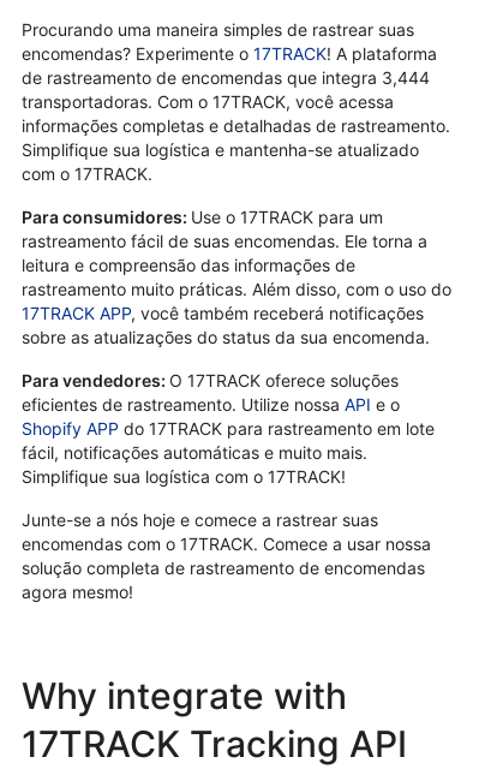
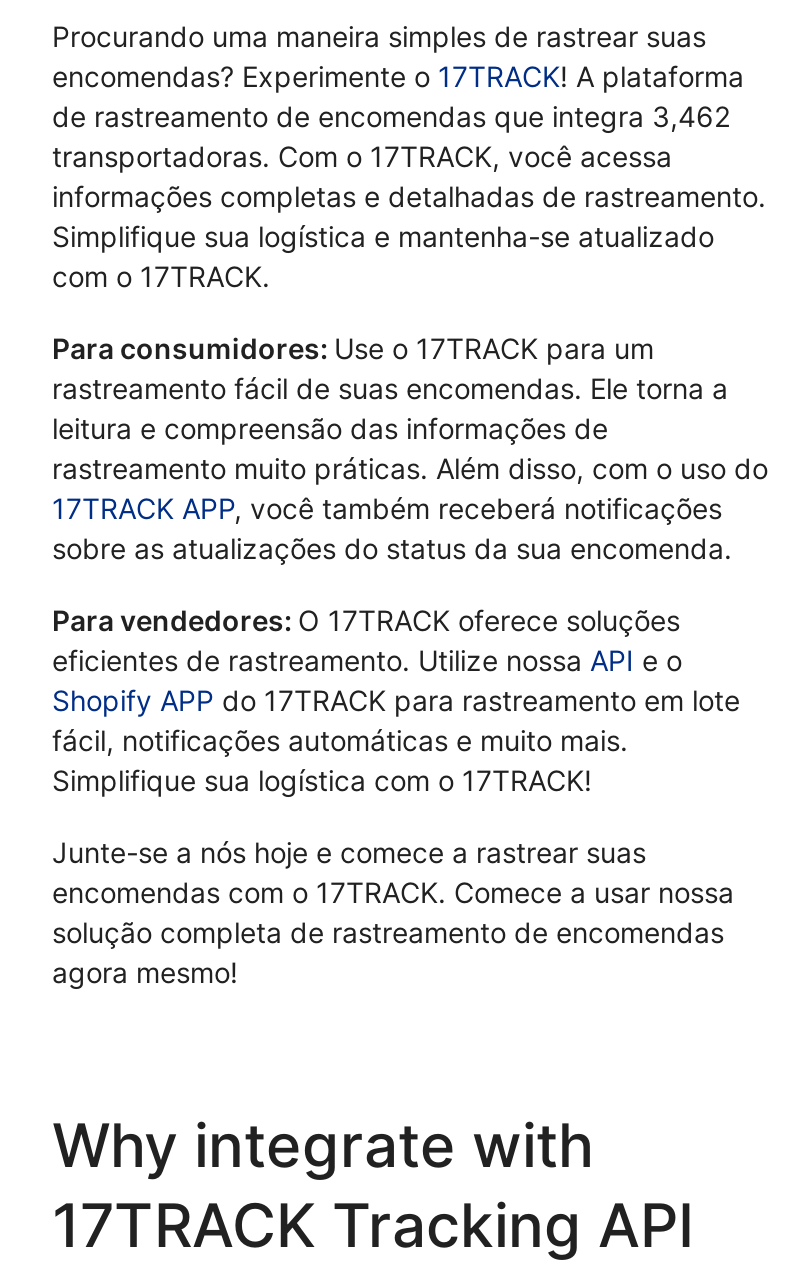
- de rastreamento de encomendas que integra 3,444
+ de rastreamento de encomendas que integra 3,462
